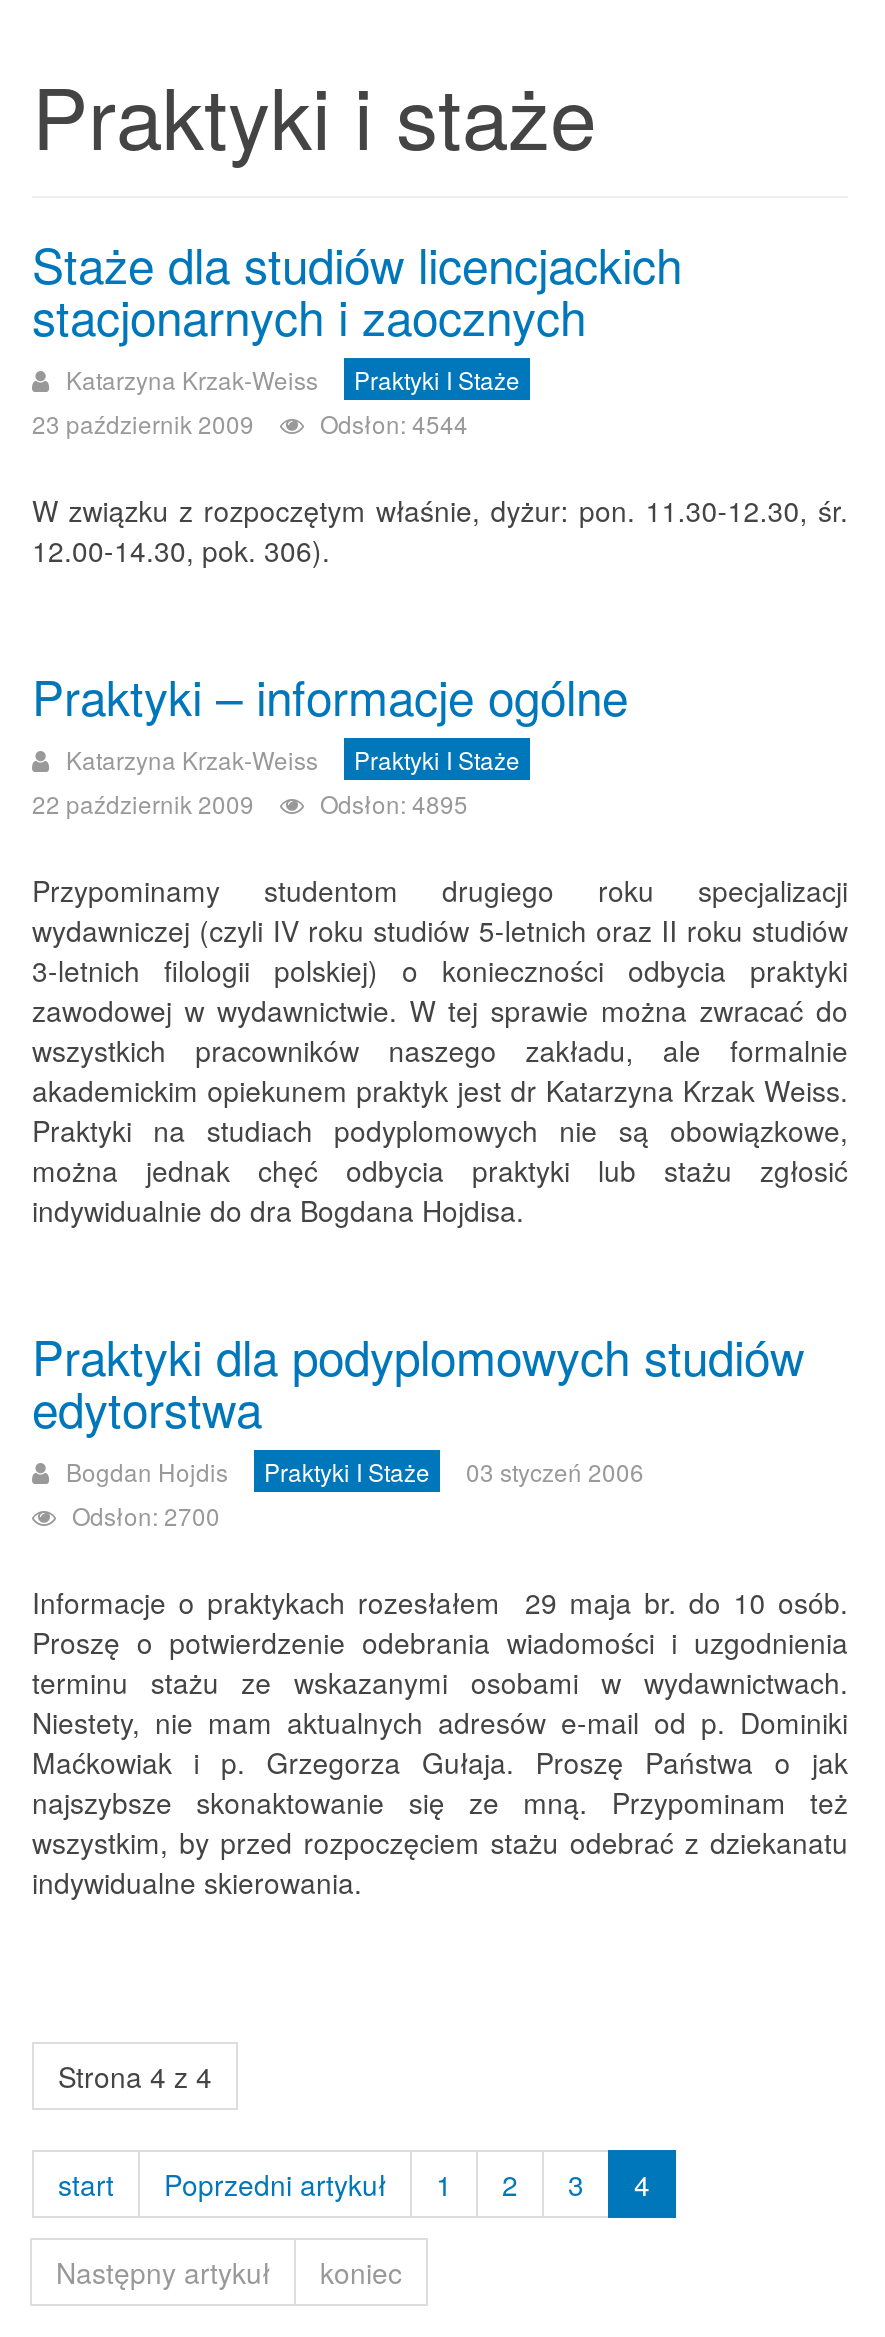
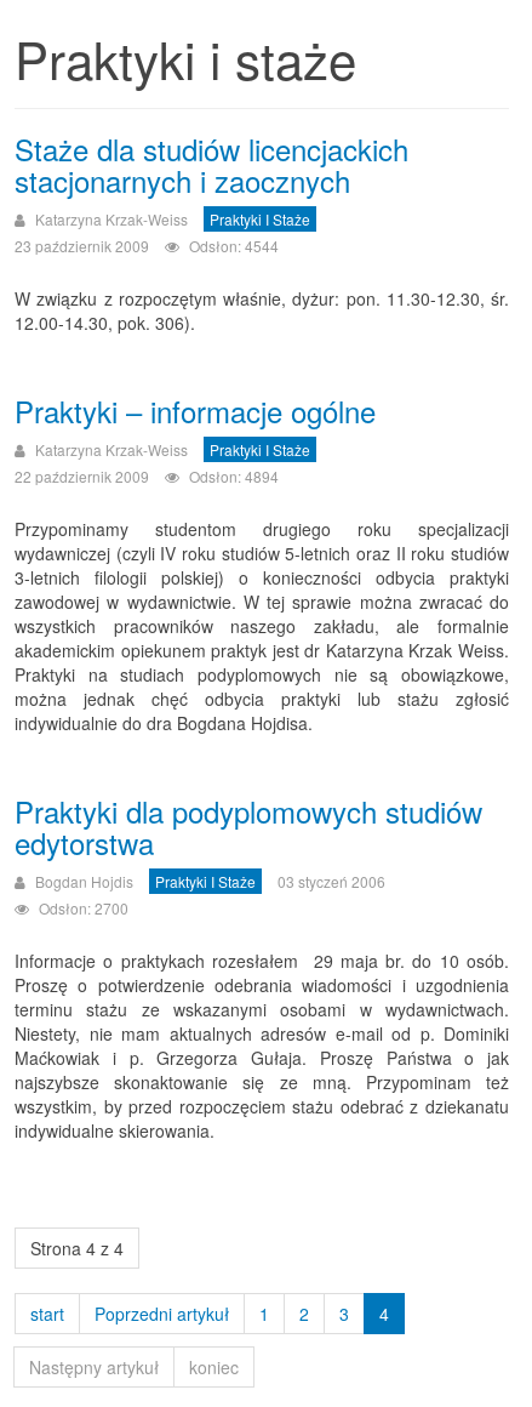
- 22 październik 2009 Odsłon: 4895
+ 22 październik 2009 Odsłon: 4894
